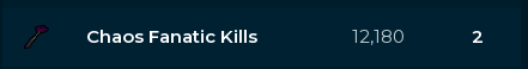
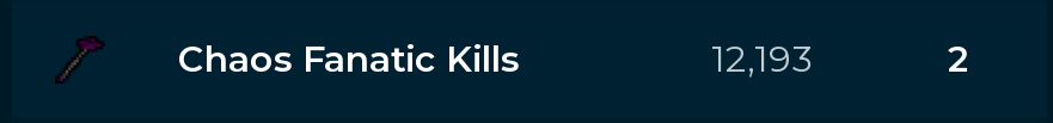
- 12,180
+ 12,193
